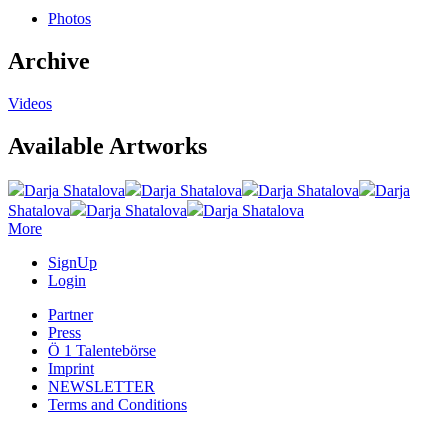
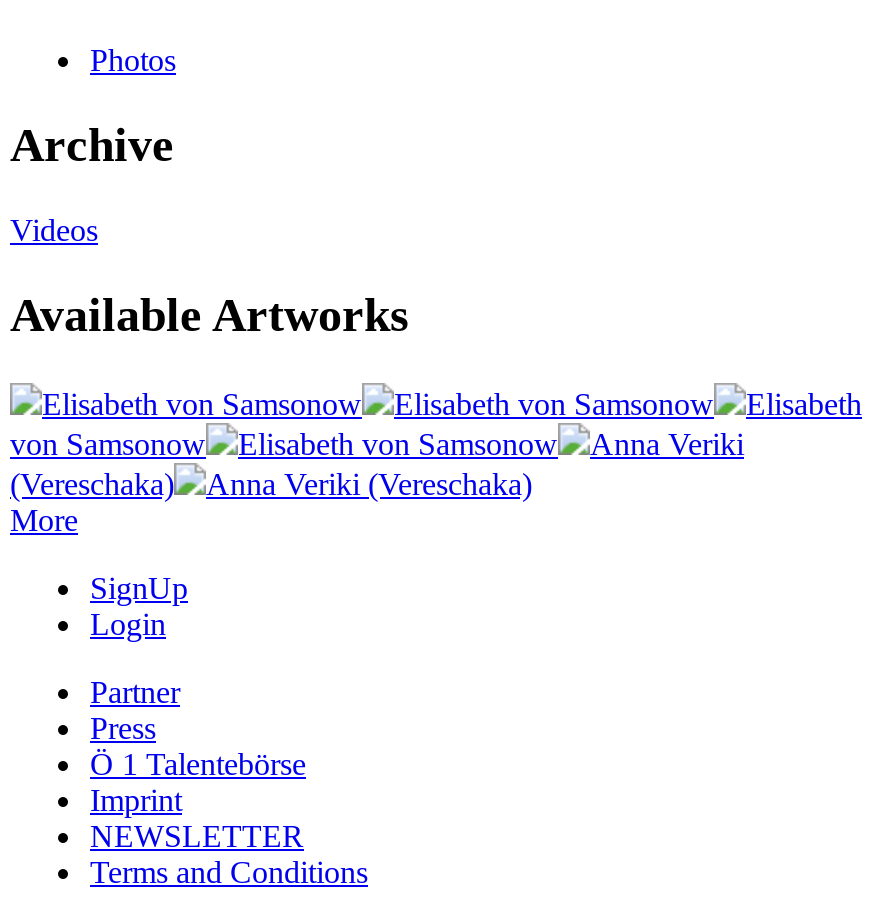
- Darja Shatalova
- Darja Shatalova
- Darja Shatalova
- Darja
- Shatalova
- Darja Shatalova
- Darja Shatalova
+ Elisabeth von Samsonow
+ Elisabeth von Samsonow
+ Elisabeth
+ von Samsonow
+ Elisabeth von Samsonow
+ Anna Veriki
+ (Vereschaka)
+ Anna Veriki (Vereschaka)
